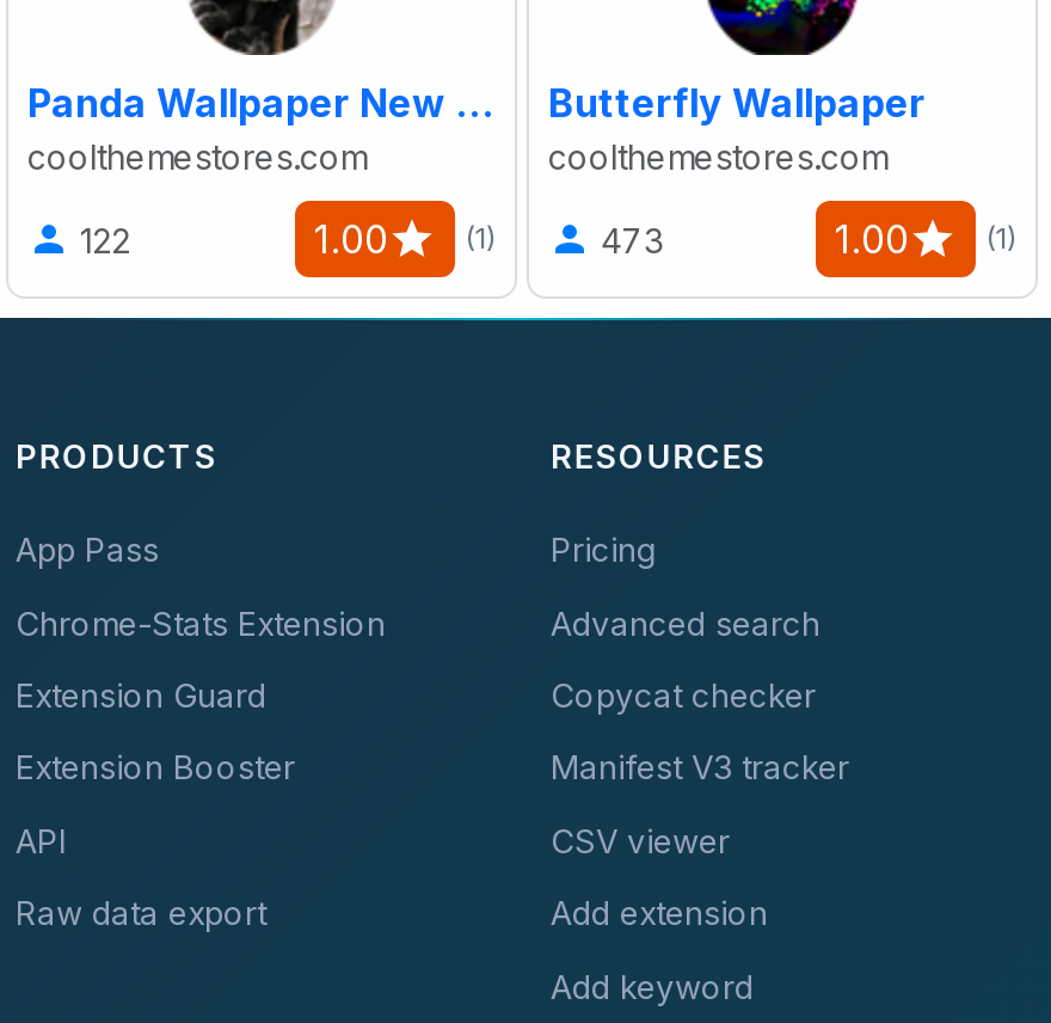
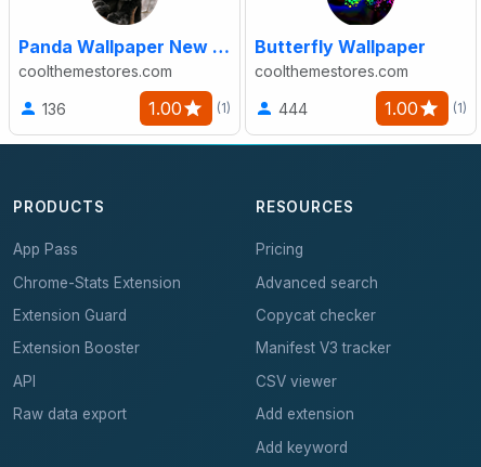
- 122
+ 136

- 473
+ 444
